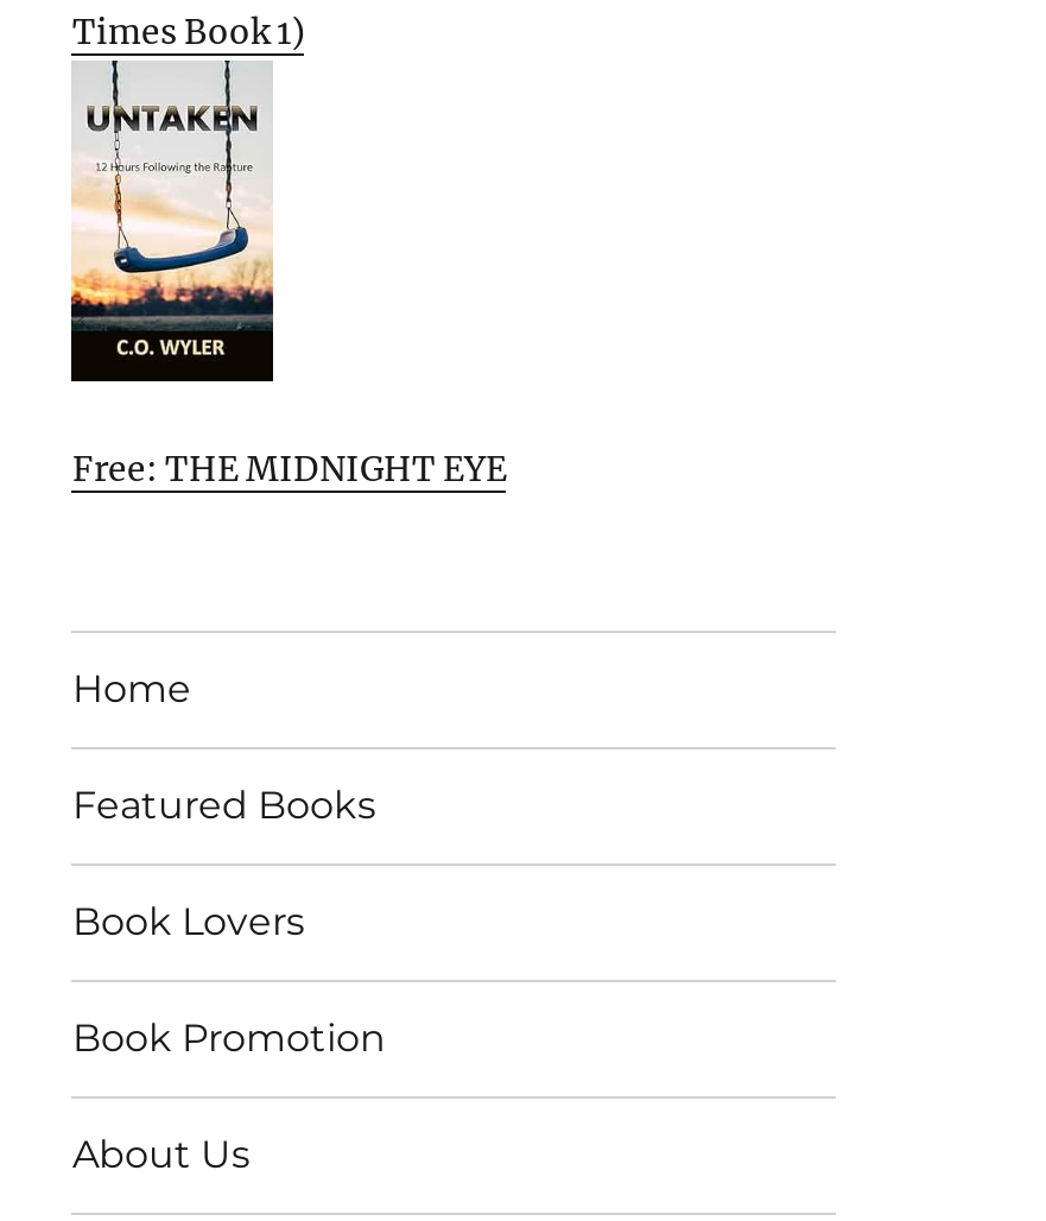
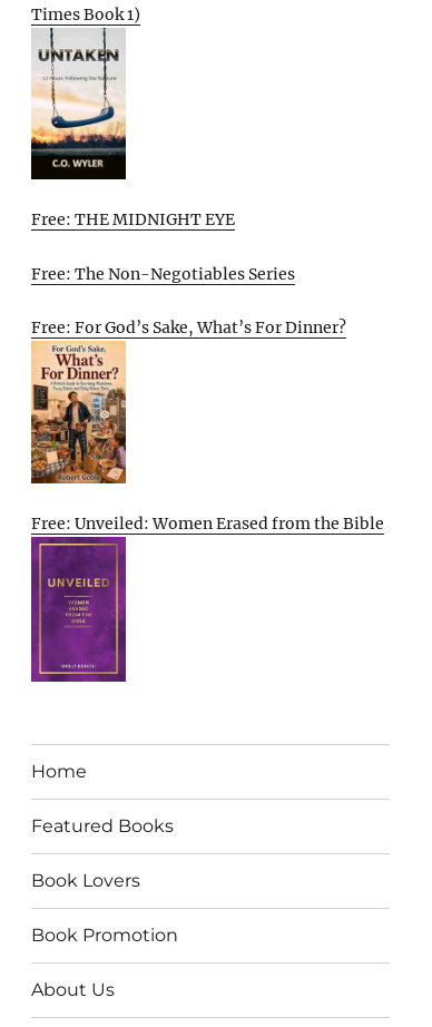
+ [image]
+ Free: Unveiled: Women Erased from the Bible

+ [image]

+ Free: The Non-Negotiables Series
+ Free: For God’s Sake, What’s For Dinner?
